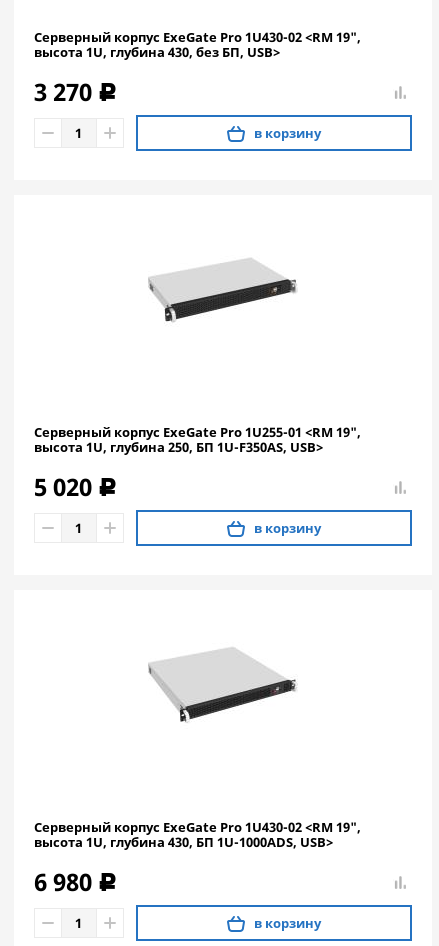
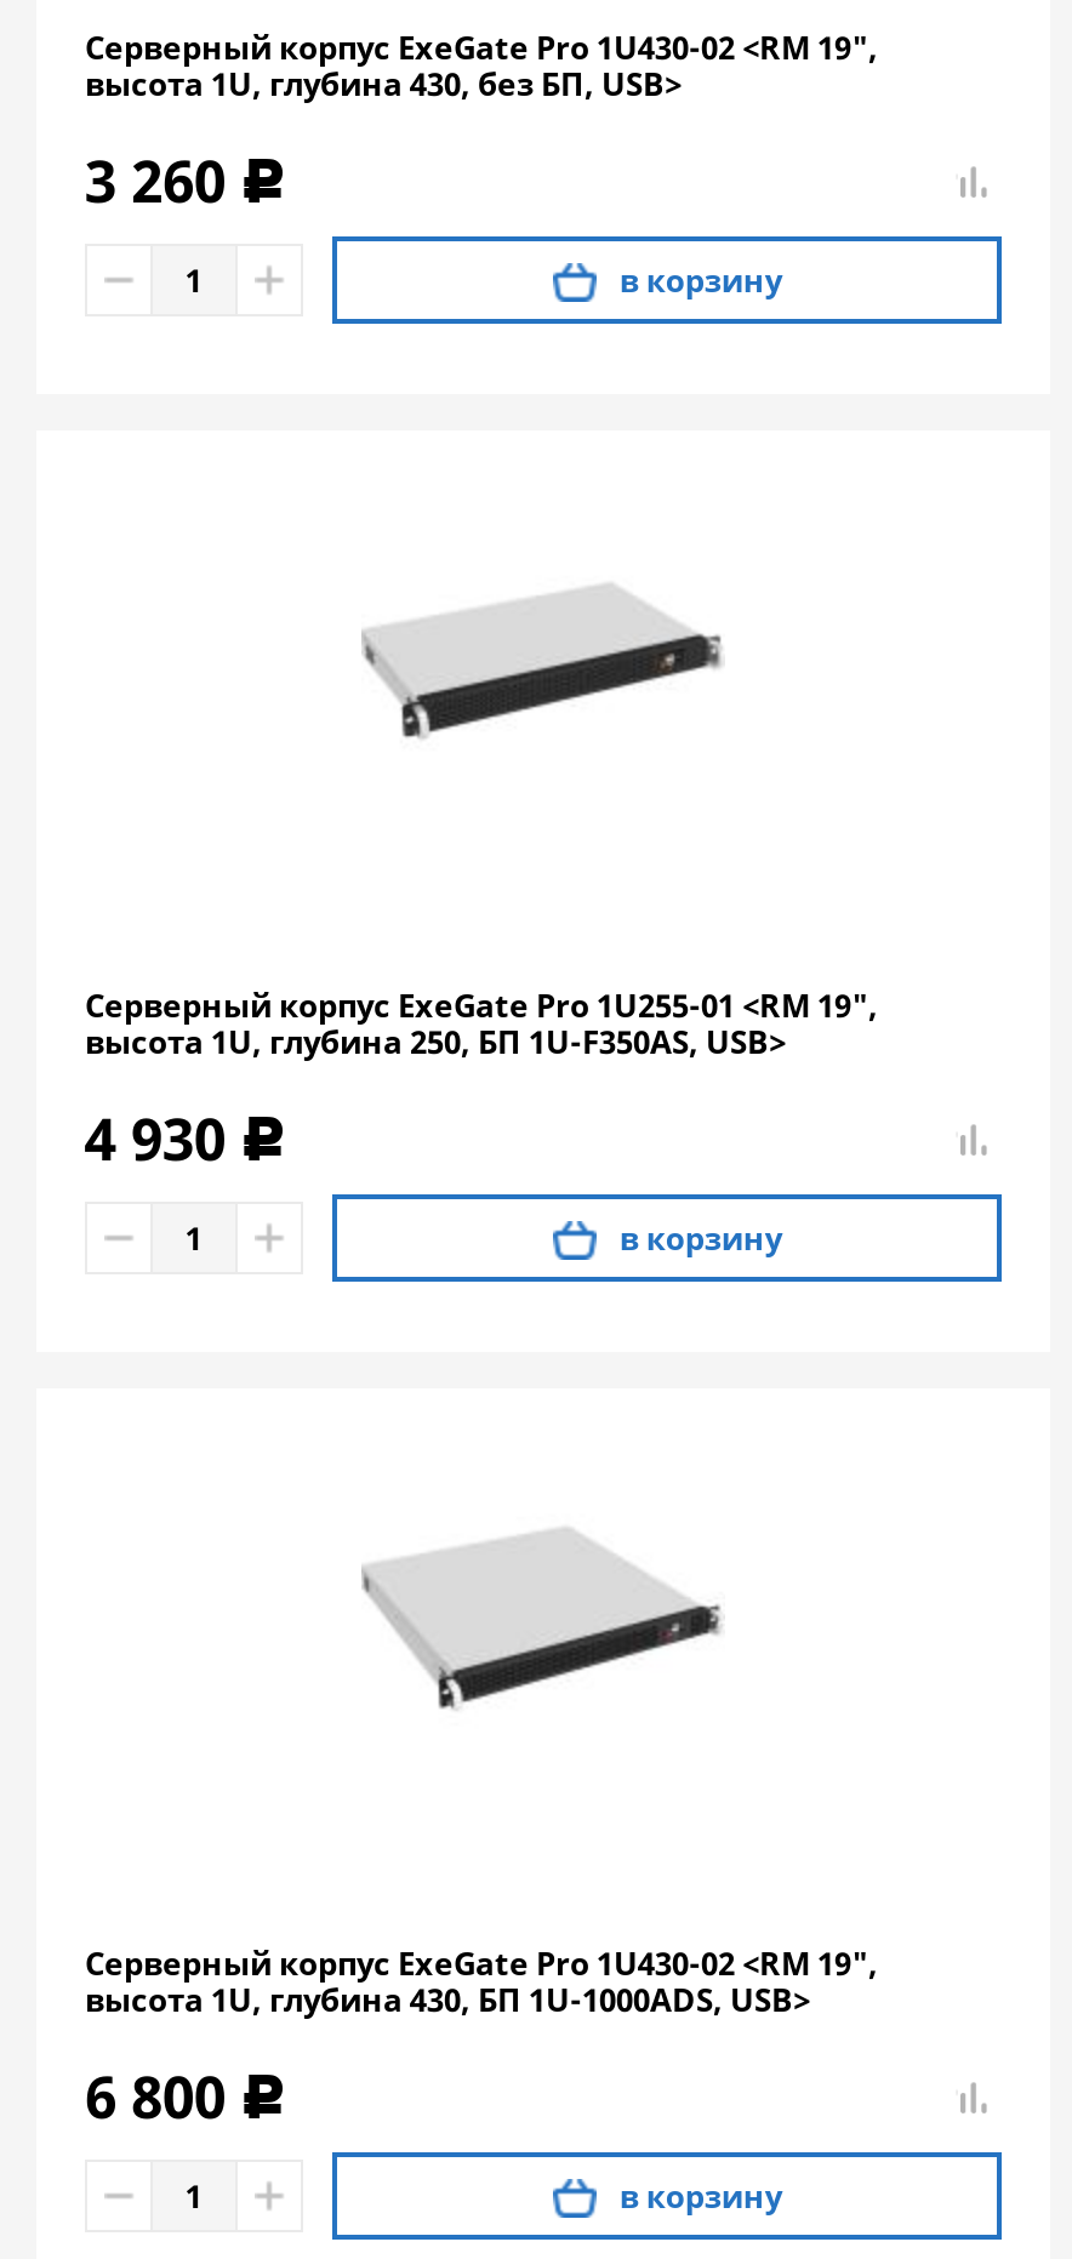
- 3 270 c
+ 3 260 c

- 5 020 c
+ 4 930 c

- 6 980 c
+ 6 800 c
